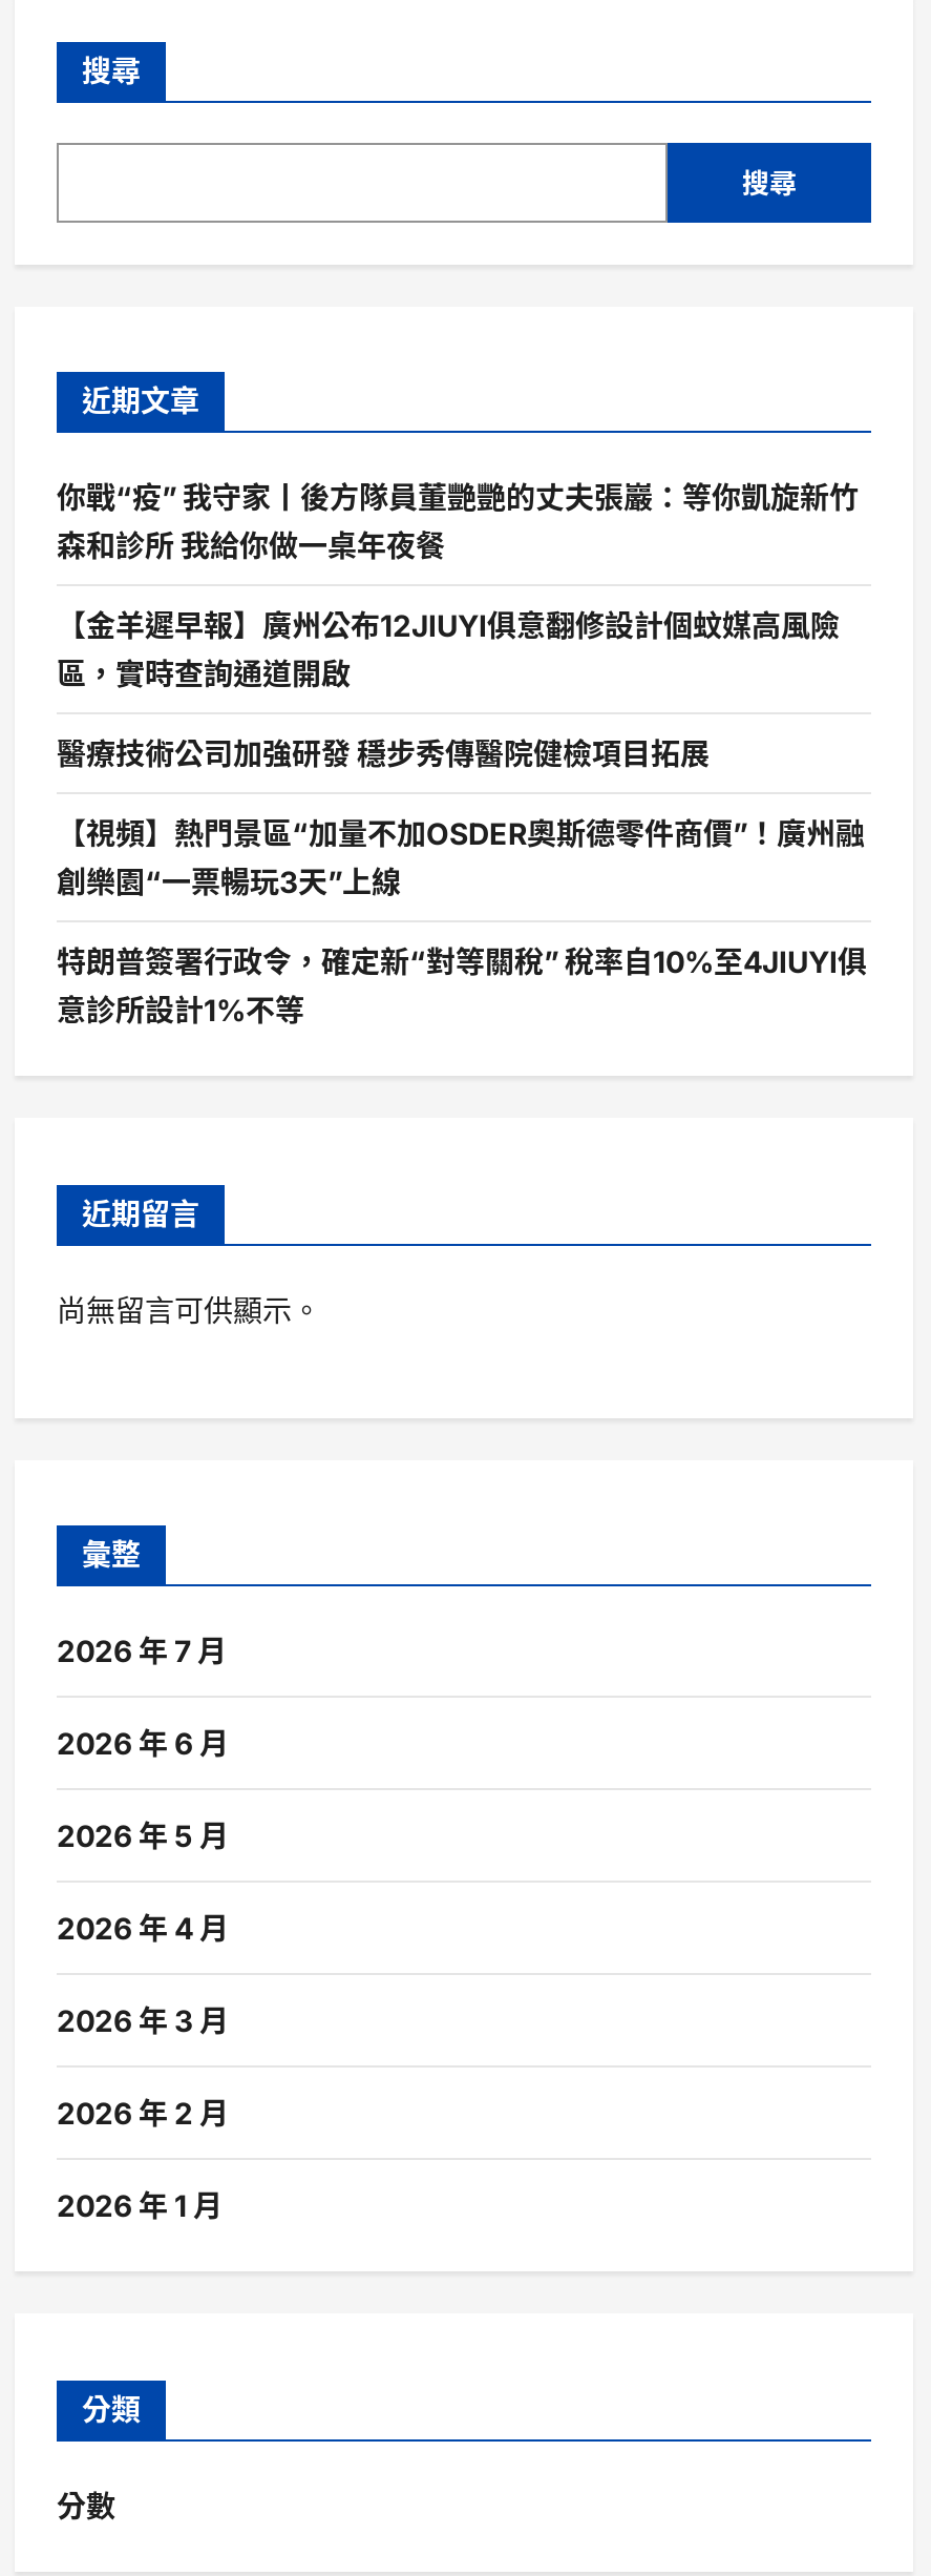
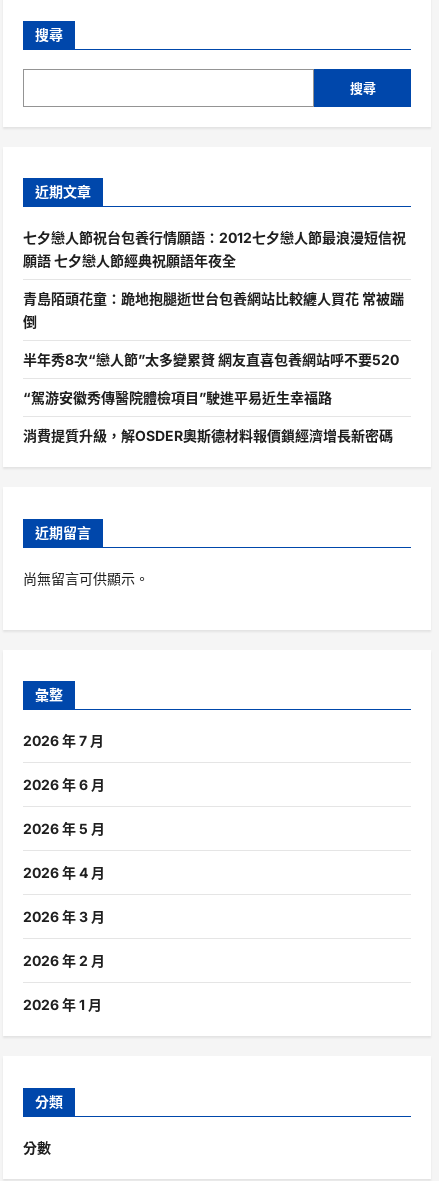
- 你戰“疫” 我守家丨後方隊員董艷艷的丈夫張巖：等你凱旋新竹
- 森和診所 我給你做一桌年夜餐
+ 七夕戀人節祝台包養行情願語：2012七夕戀人節最浪漫短信祝
+ 願語 七夕戀人節經典祝願語年夜全

- 【金羊遲早報】廣州公布12JIUYI俱意翻修設計個蚊媒高風險
- 區，實時查詢通道開啟
+ 青島陌頭花童：跪地抱腿逝世台包養網站比較纏人買花 常被踹
+ 倒

- 醫療技術公司加強研發 穩步秀傳醫院健檢項目拓展
+ 半年秀8次“戀人節”太多變累贅 網友直喜包養網站呼不要520

- 【視頻】熱門景區“加量不加OSDER奧斯德零件商價”！廣州融
- 創樂園“一票暢玩3天”上線
+ “駕游安徽秀傳醫院體檢項目”駛進平易近生幸福路

- 特朗普簽署行政令，確定新“對等關稅” 稅率自10%至4JIUYI俱
- 意診所設計1%不等
+ 消費提質升級，解OSDER奧斯德材料報價鎖經濟增長新密碼
